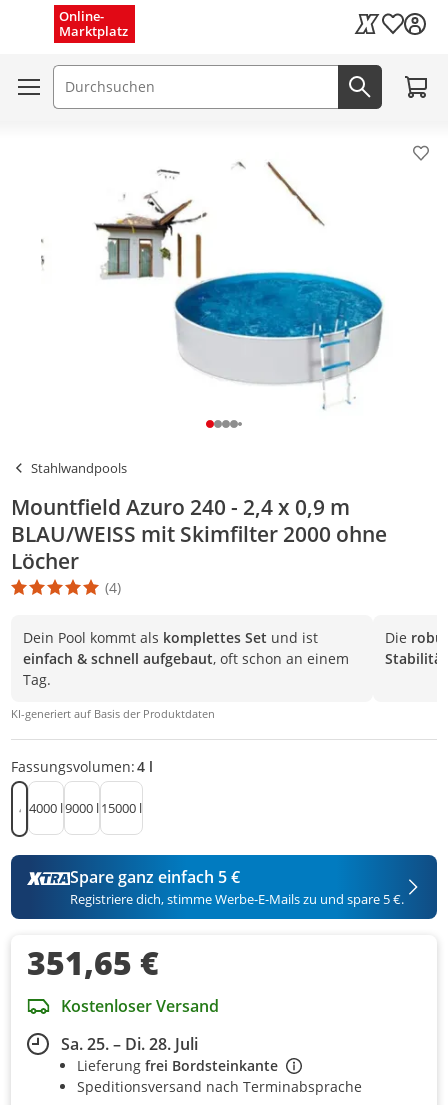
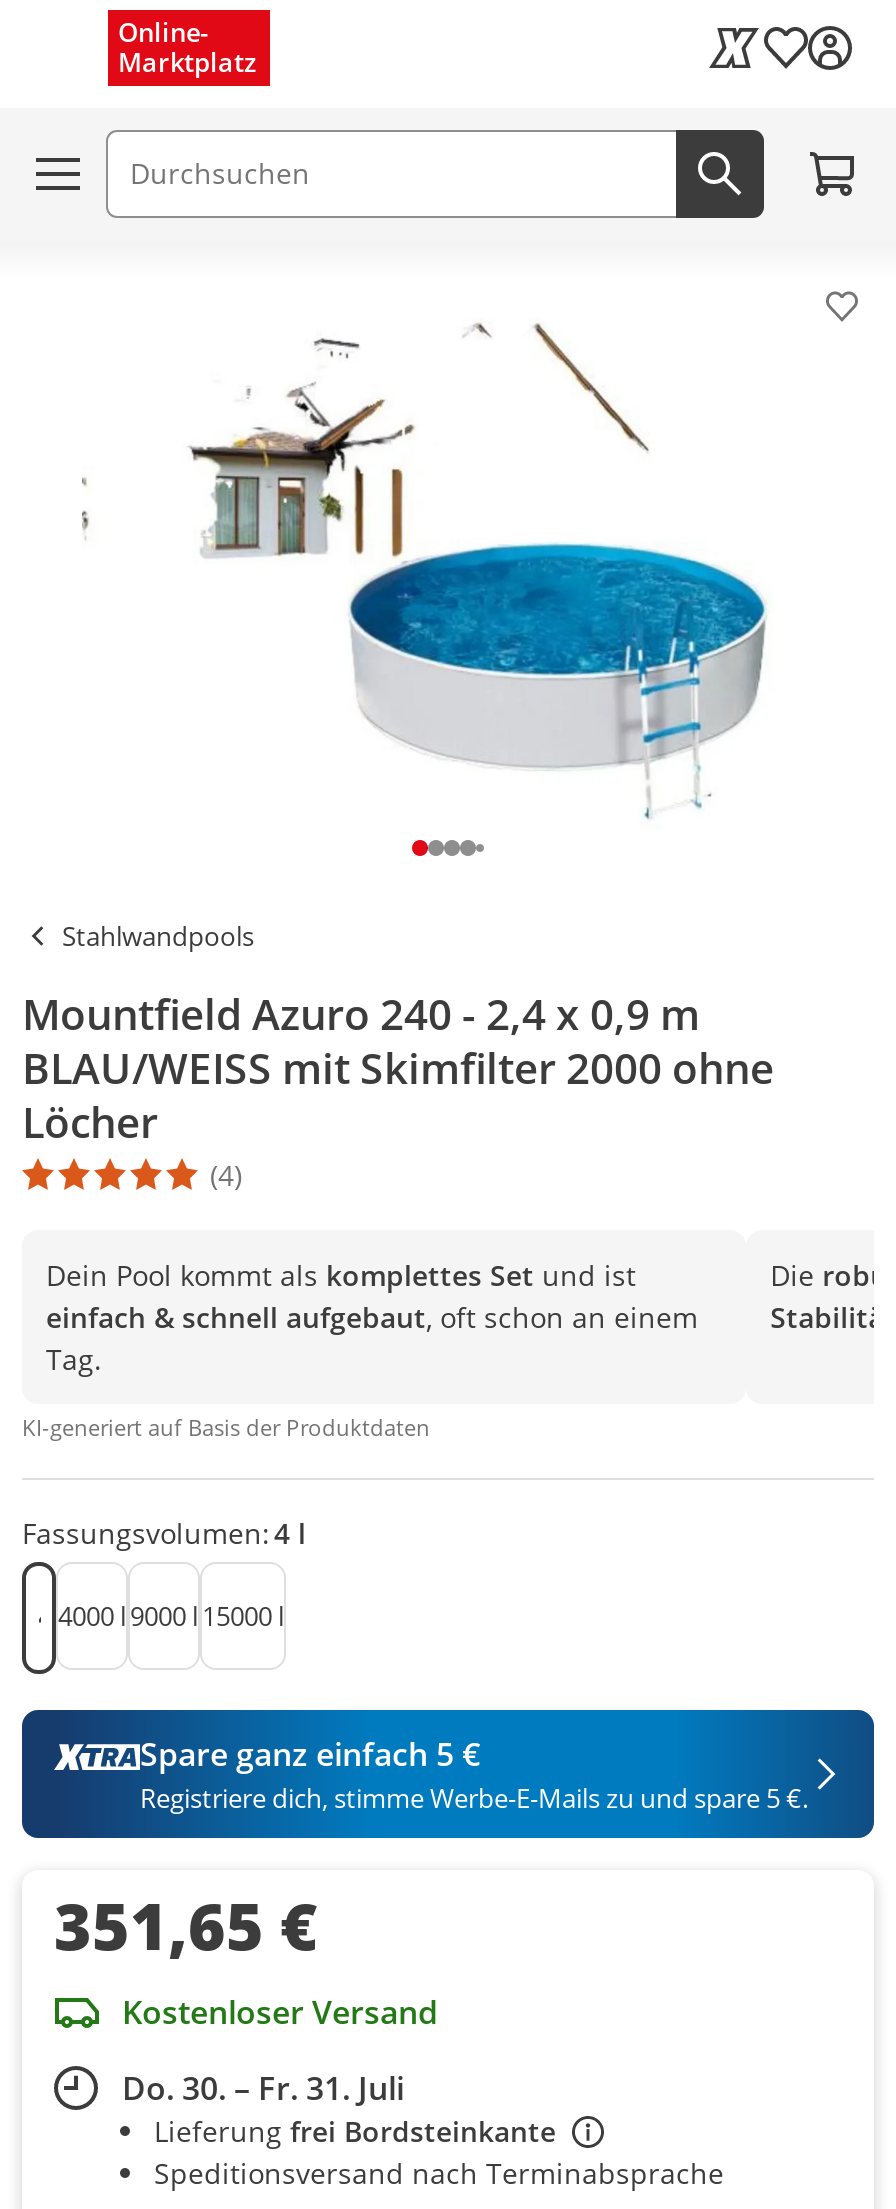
- Sa. 25. – Di. 28. Juli
+ Do. 30. – Fr. 31. Juli
